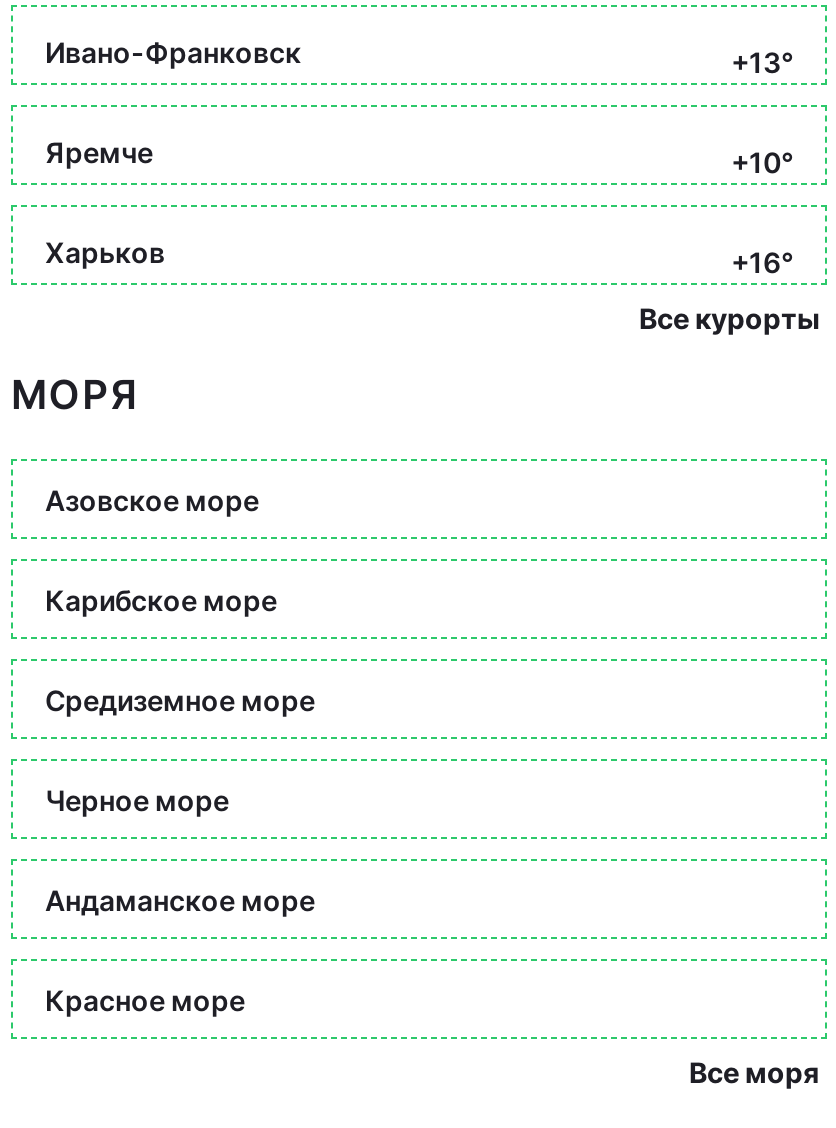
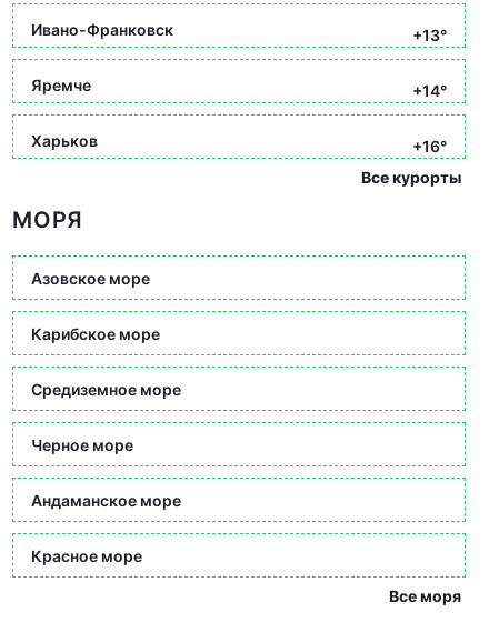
- +10°
+ +14°
